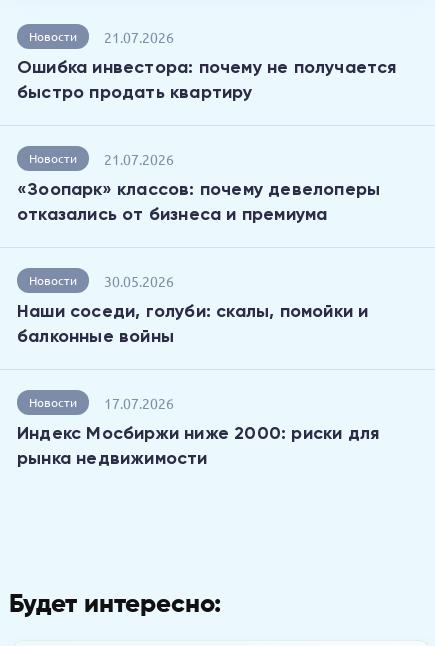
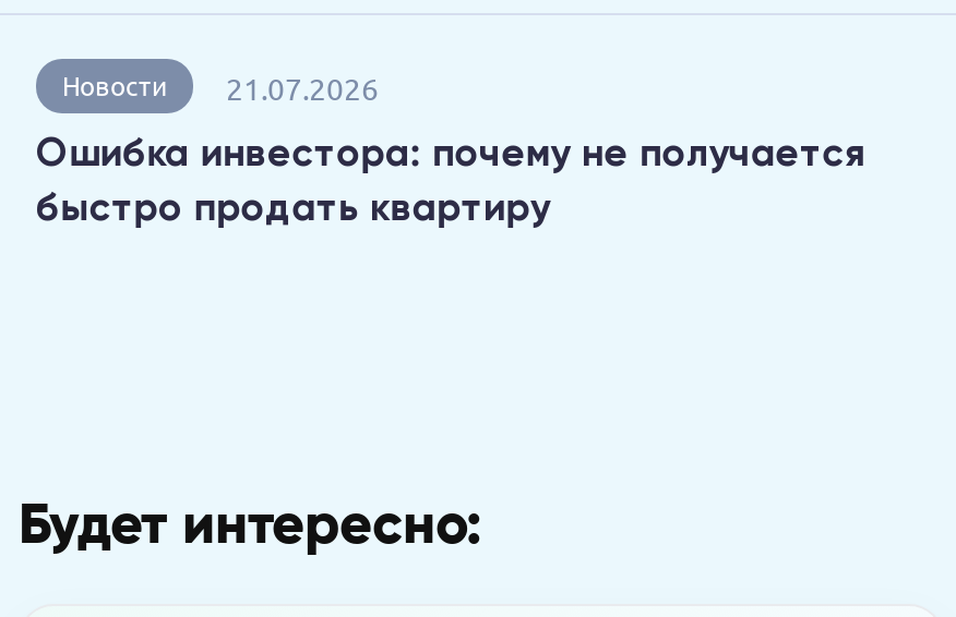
- Новости
- 21.07.2026
- «Зоопарк» классов: почему девелоперы
- отказались от бизнеса и премиума
- Новости
- 30.05.2026
- Наши соседи, голуби: скалы, помойки и
- балконные войны
- Новости
- 17.07.2026
- Индекс Мосбиржи ниже 2000: риски для
- рынка недвижимости
